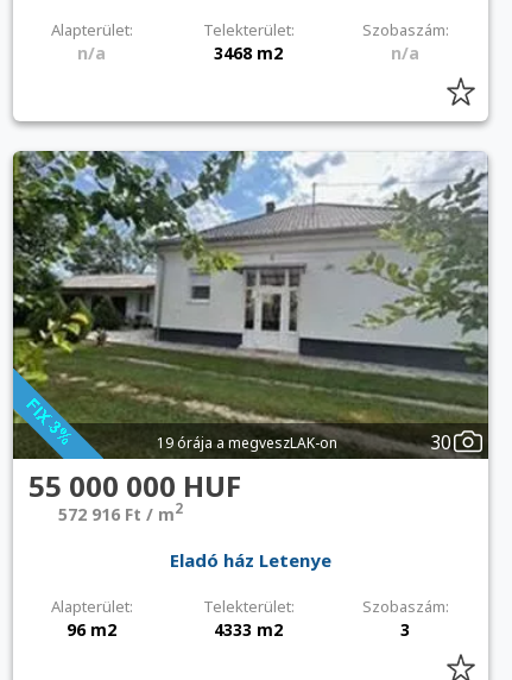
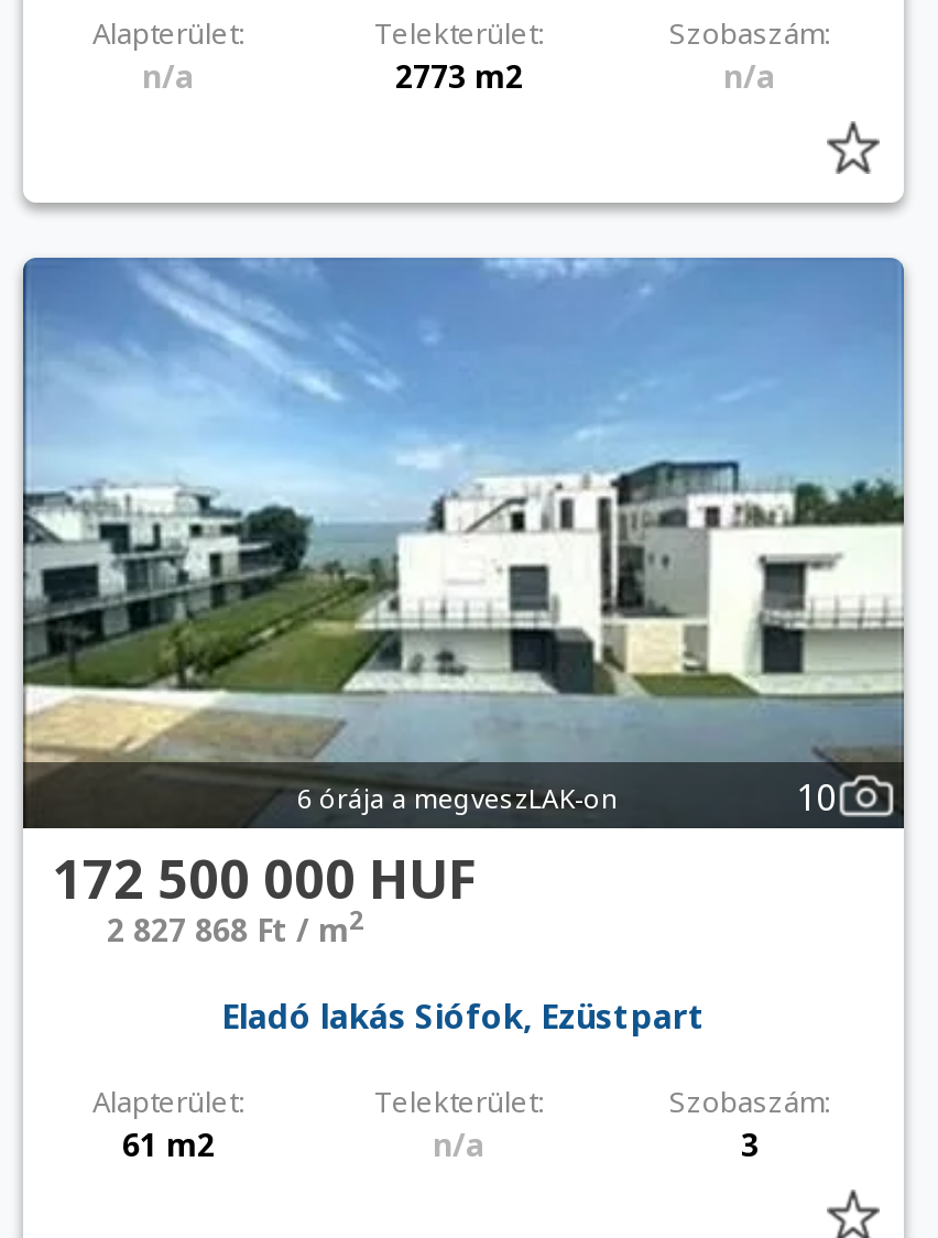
- 3468 m2
+ 2773 m2

- [image]
- 19 órája a megveszLAK-on
- 30
- 55 000 000 HUF
- 572 916 Ft / m2
+ [image]
+ 6 órája a megveszLAK-on
+ 10
+ 172 500 000 HUF
+ 2 827 868 Ft / m2

- Eladó ház Letenye
+ Eladó lakás Siófok, Ezüstpart

- 96 m2
- 4333 m2
+ 61 m2
+ n/a
